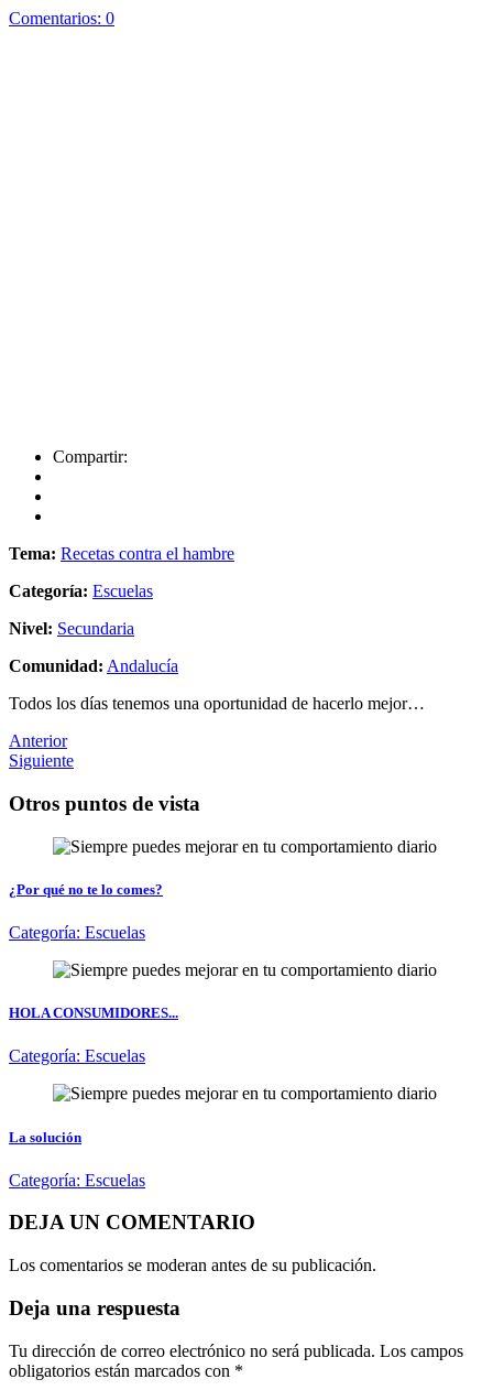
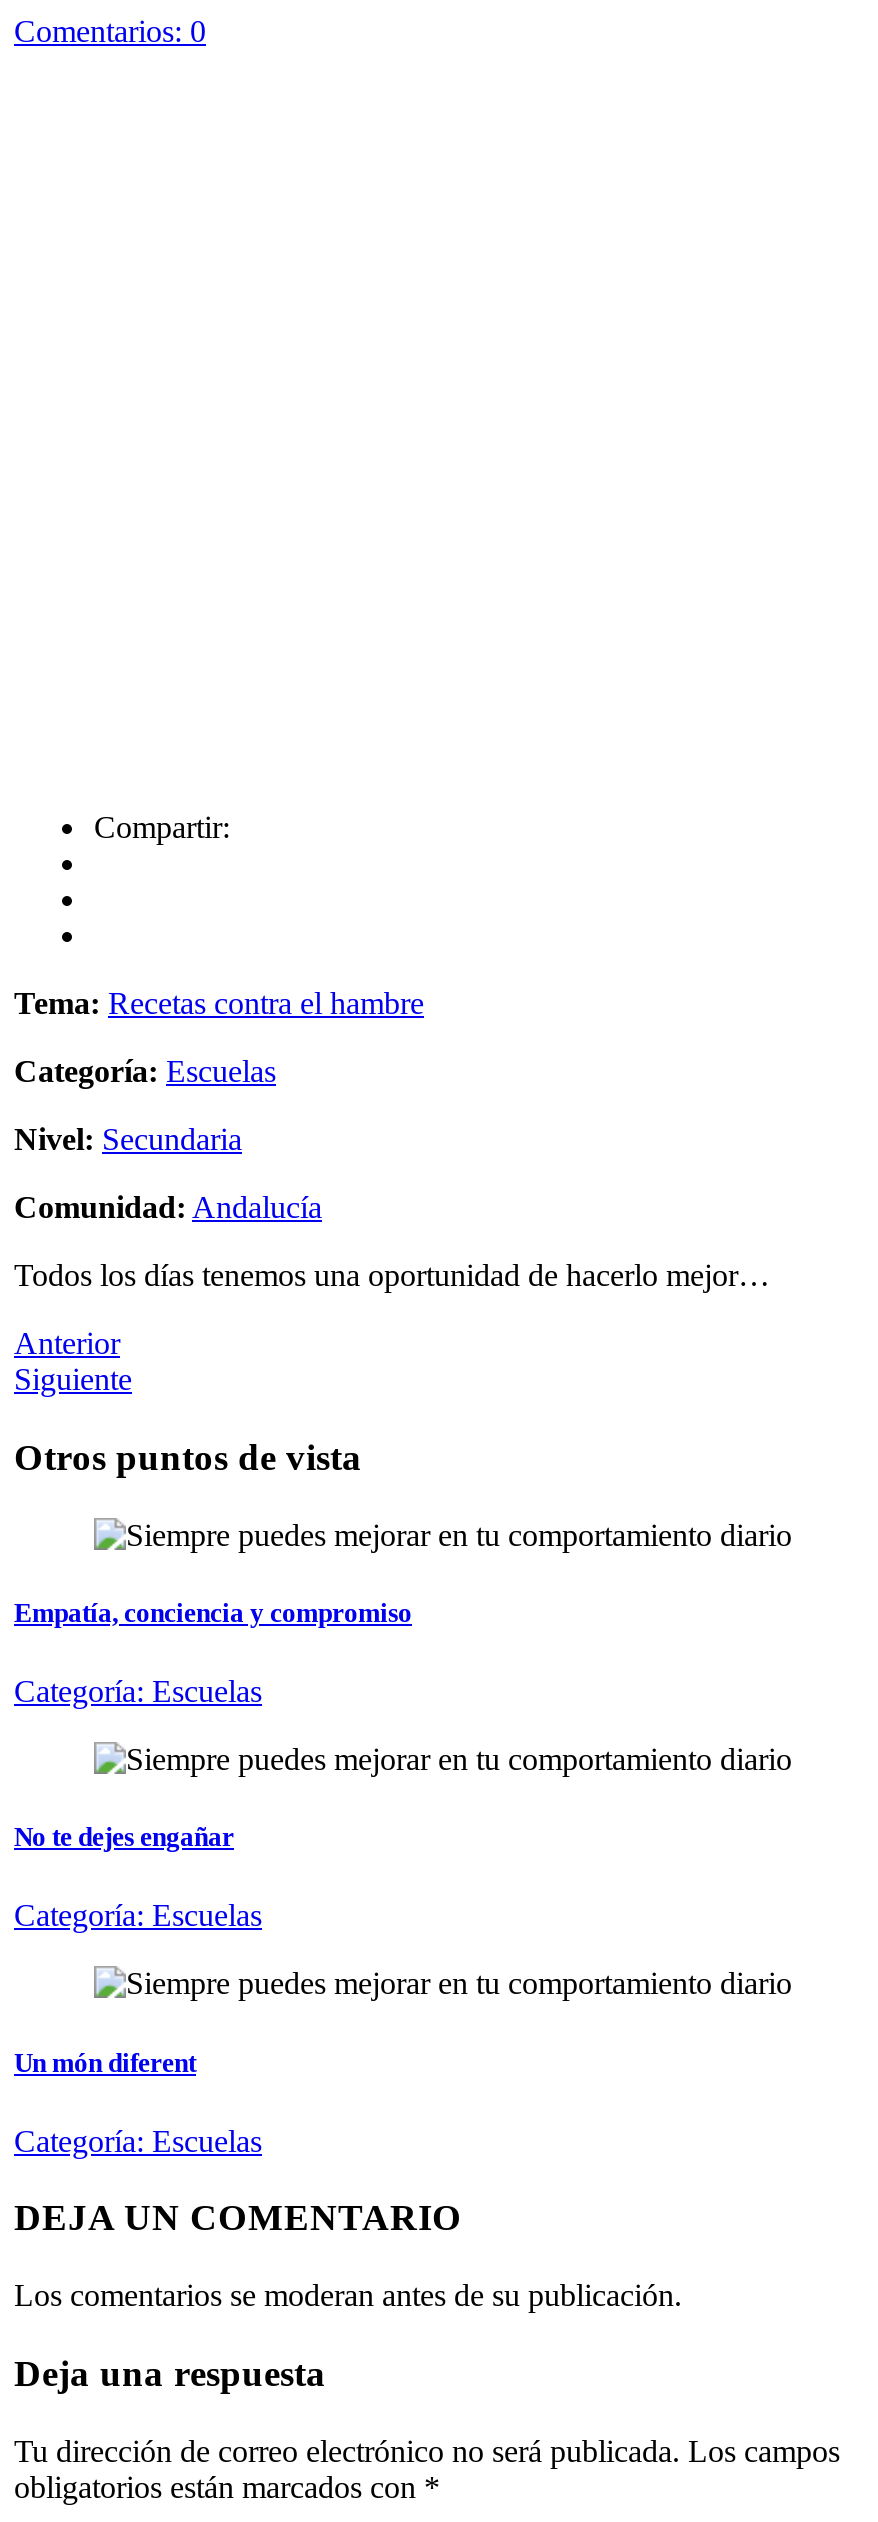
- ¿Por qué no te lo comes?
+ Empatía, conciencia y compromiso

- HOLA CONSUMIDORES...
+ No te dejes engañar

- La solución
+ Un món diferent
